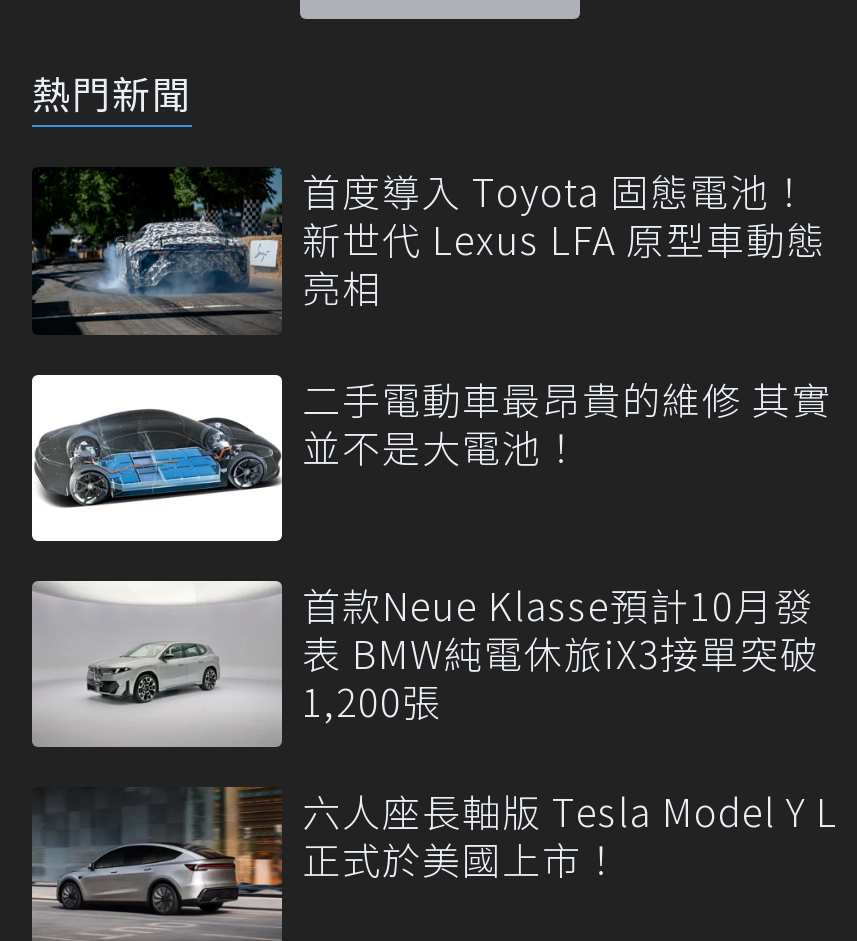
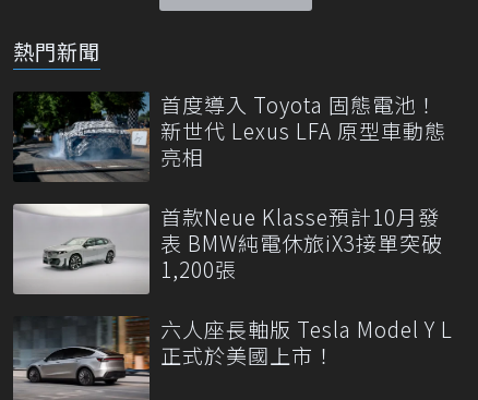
- [image]
- 二手電動車最昂貴的維修 其實
- 並不是大電池！
